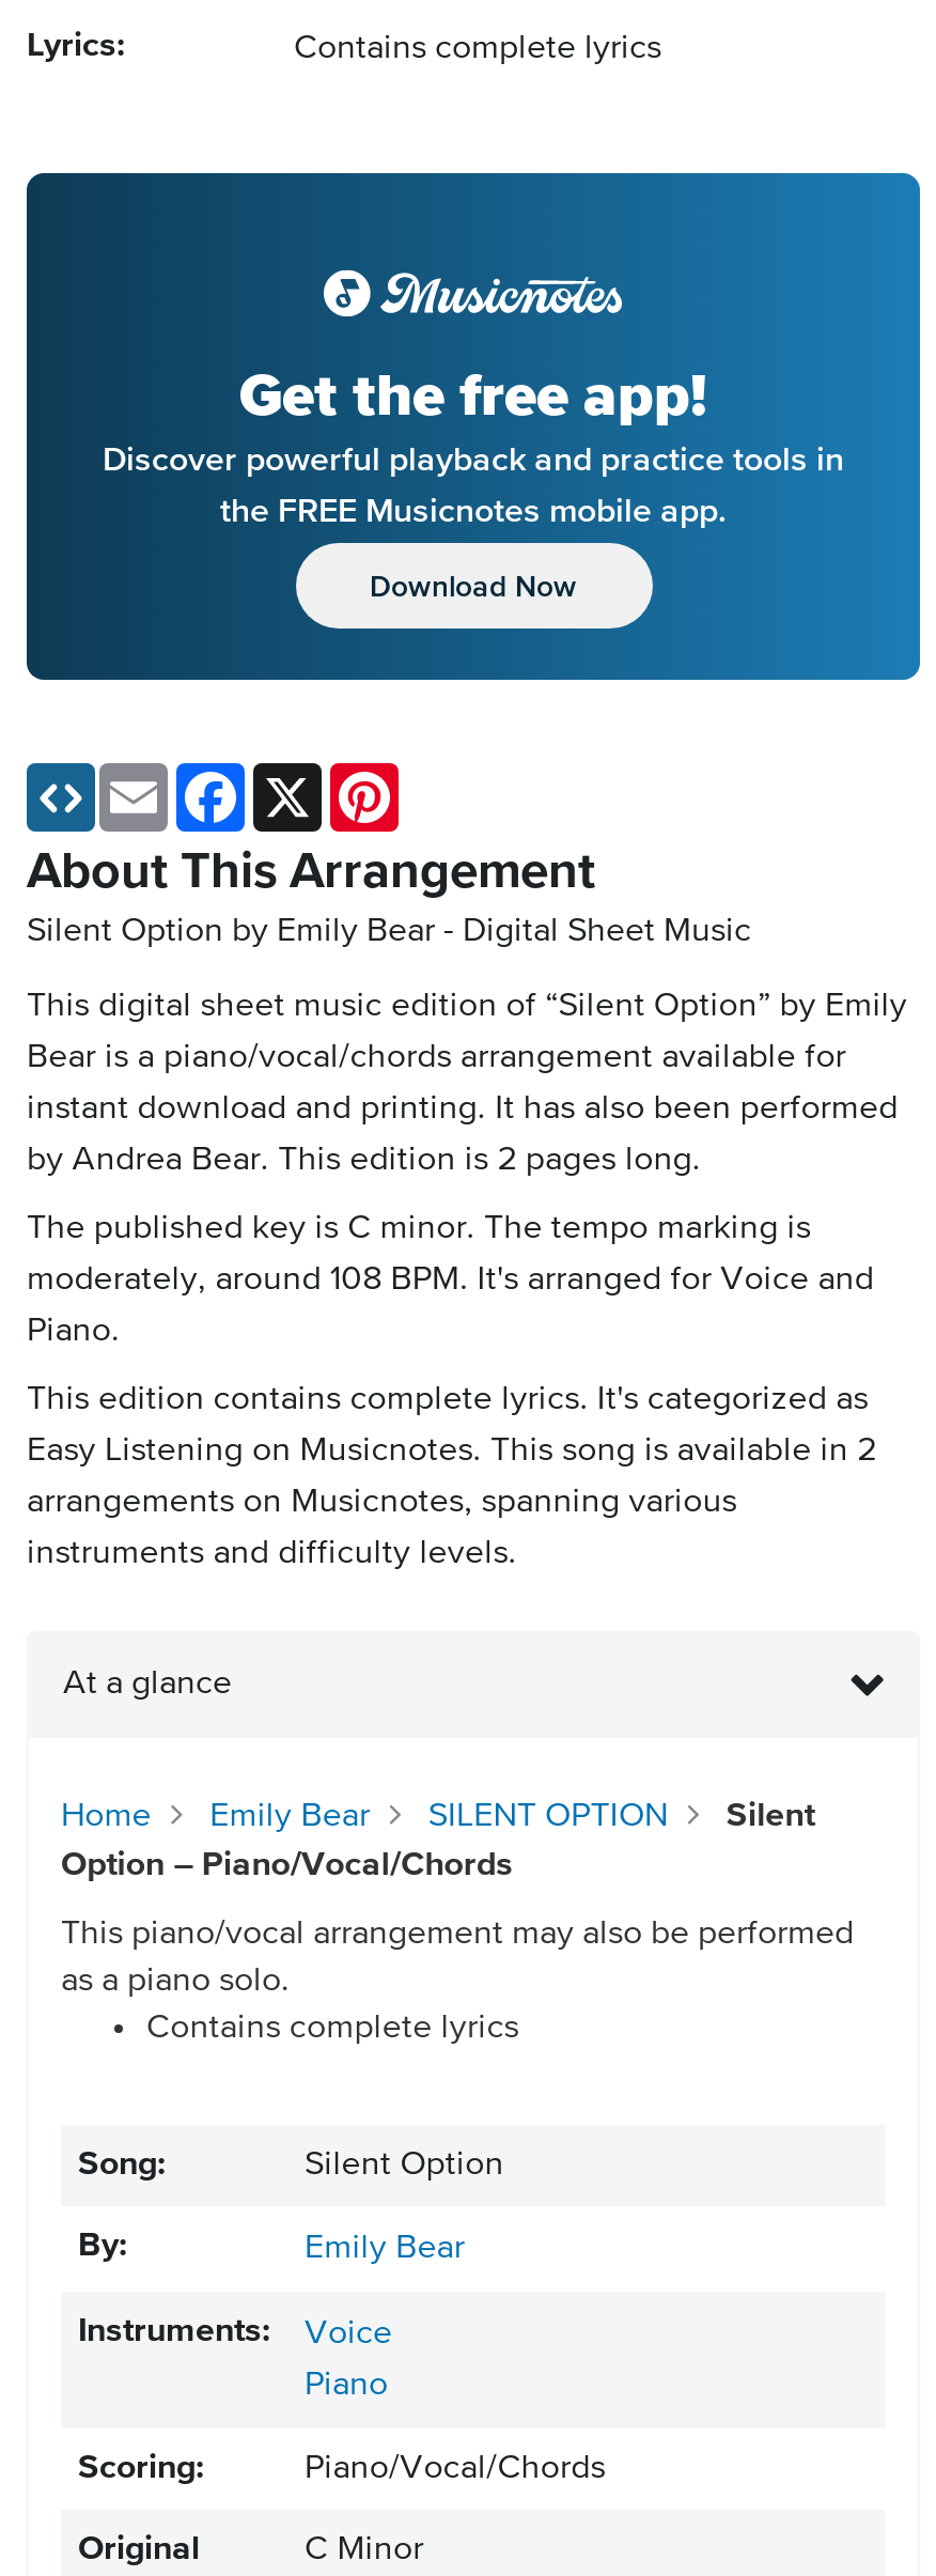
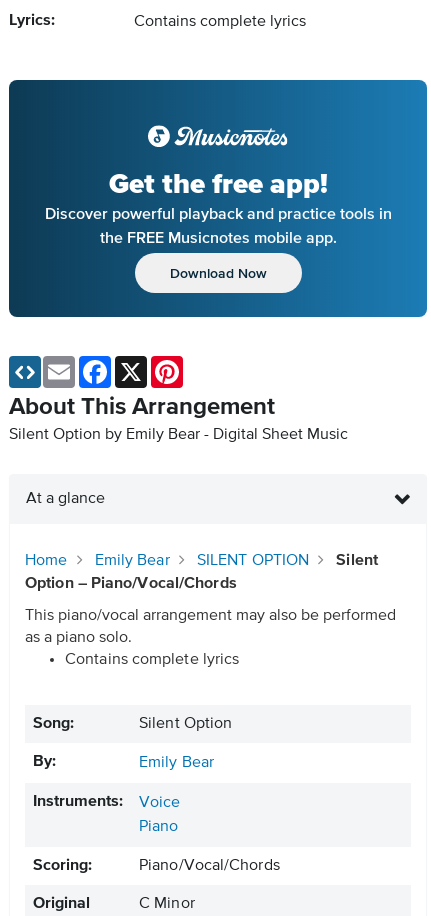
- This digital sheet music edition of “Silent Option” by Emily
- Bear is a piano/vocal/chords arrangement available for
- instant download and printing. It has also been performed
- by Andrea Bear. This edition is 2 pages long.
- The published key is C minor. The tempo marking is
- moderately, around 108 BPM. It's arranged for Voice and
- Piano.
- This edition contains complete lyrics. It's categorized as
- Easy Listening on Musicnotes. This song is available in 2
- arrangements on Musicnotes, spanning various
- instruments and difficulty levels.
